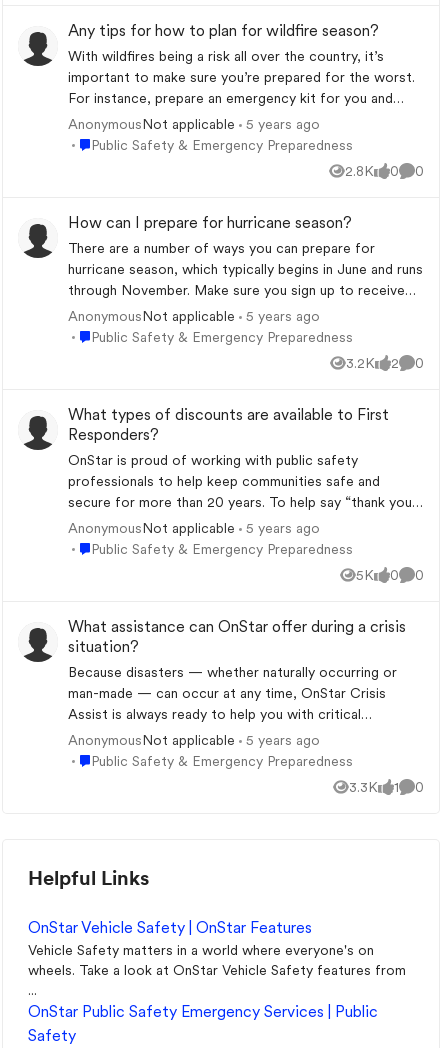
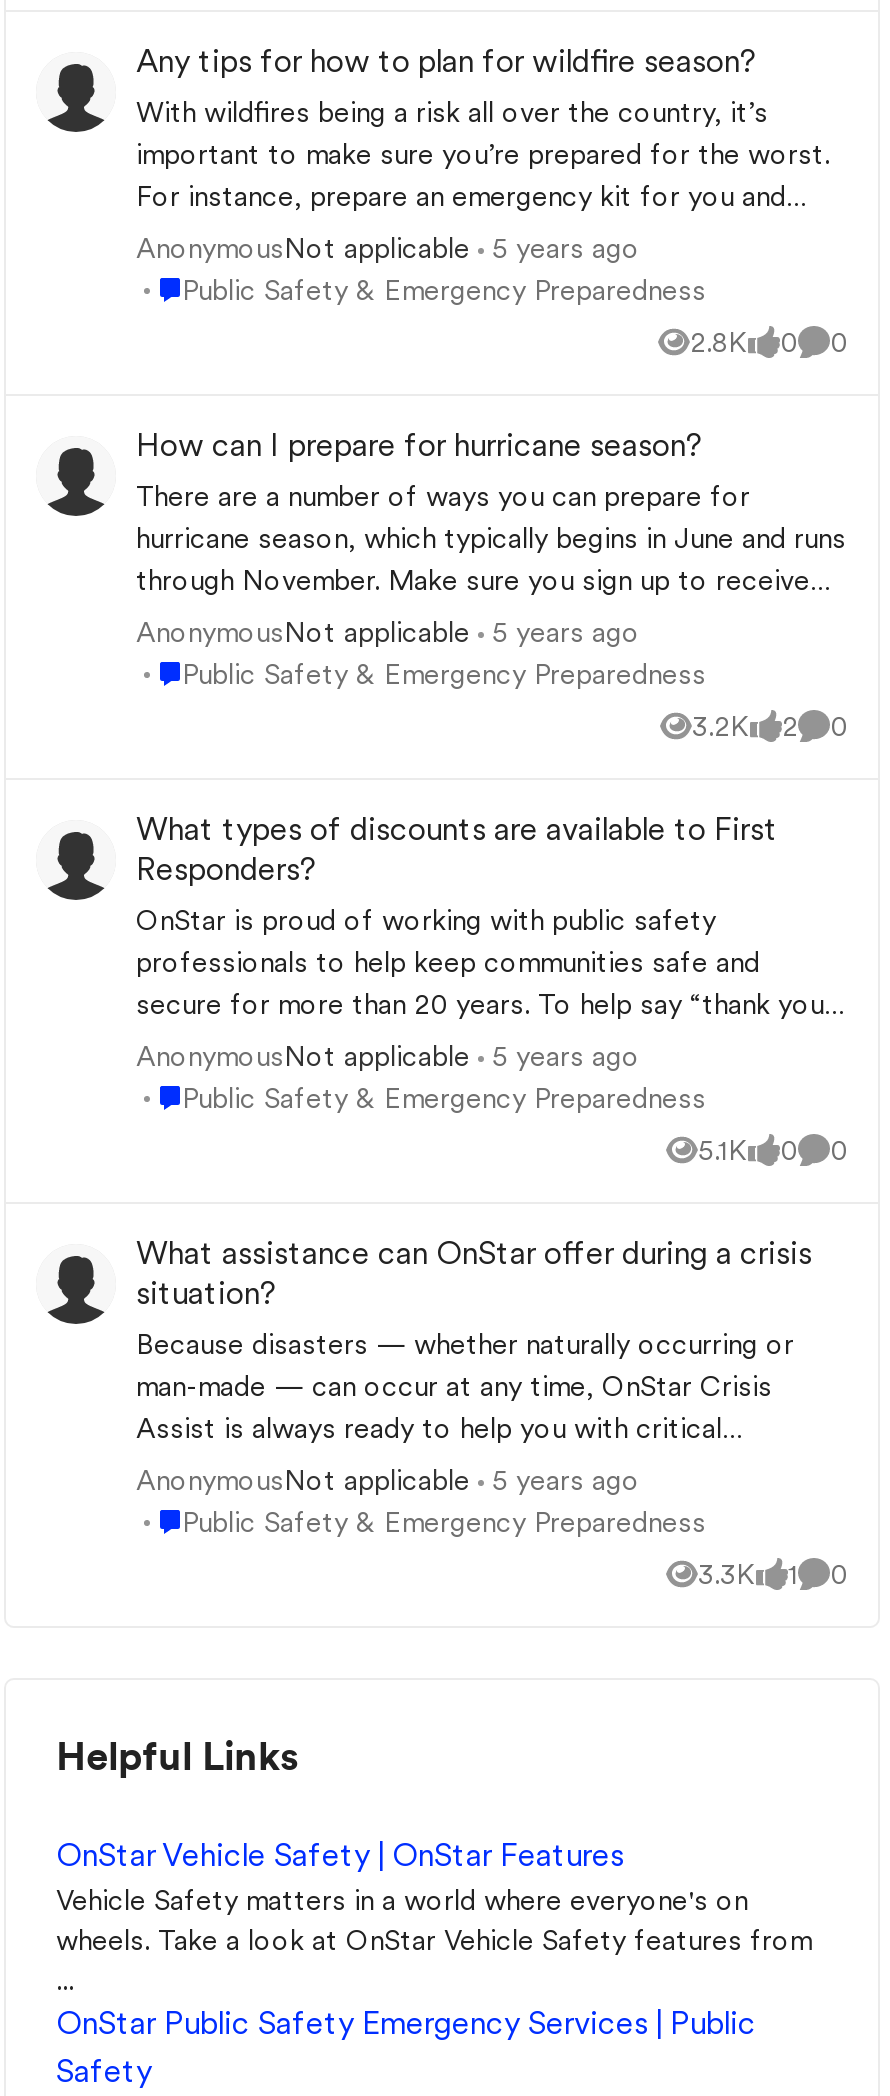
- 5K
+ 5.1K
